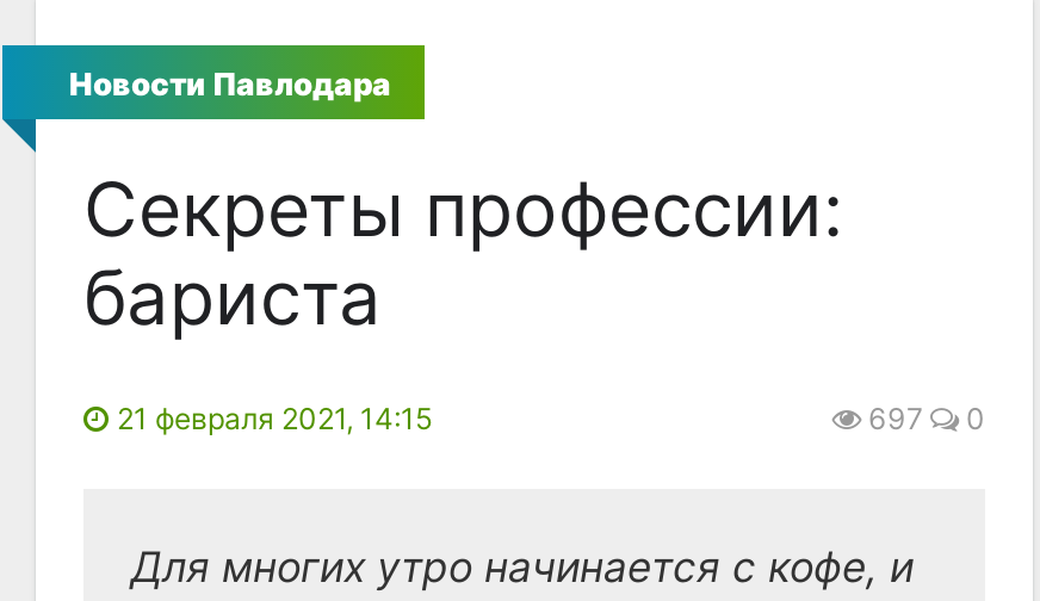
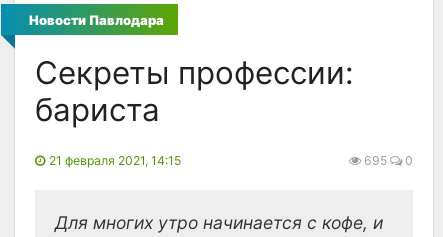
- 697 0
+ 695 0
